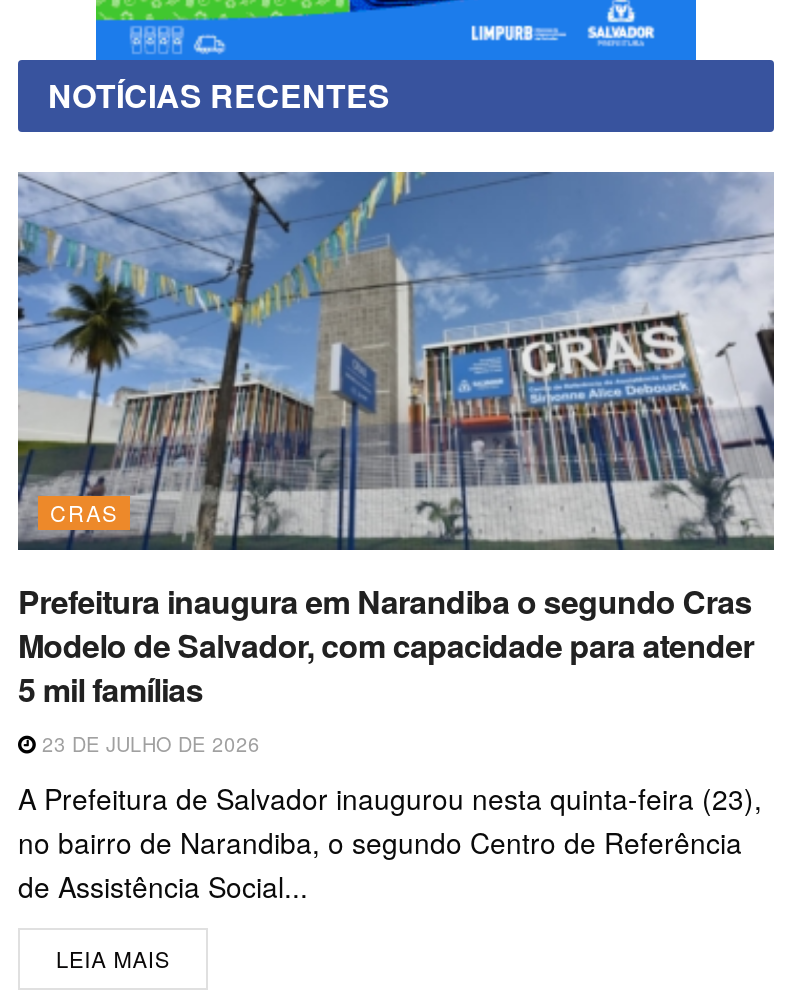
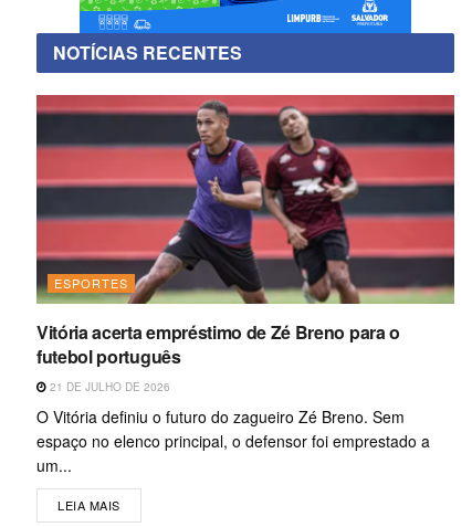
- [image]
- CRAS
+ [image]
+ ESPORTES

- Prefeitura inaugura em Narandiba o segundo Cras
- Modelo de Salvador, com capacidade para atender
- 5 mil famílias
- 23 DE JULHO DE 2026
+ Vitória acerta empréstimo de Zé Breno para o
+ futebol português
+ 21 DE JULHO DE 2026

- A Prefeitura de Salvador inaugurou nesta quinta-feira (23),
- no bairro de Narandiba, o segundo Centro de Referência
- de Assistência Social...
+ O Vitória definiu o futuro do zagueiro Zé Breno. Sem
+ espaço no elenco principal, o defensor foi emprestado a
+ um...
